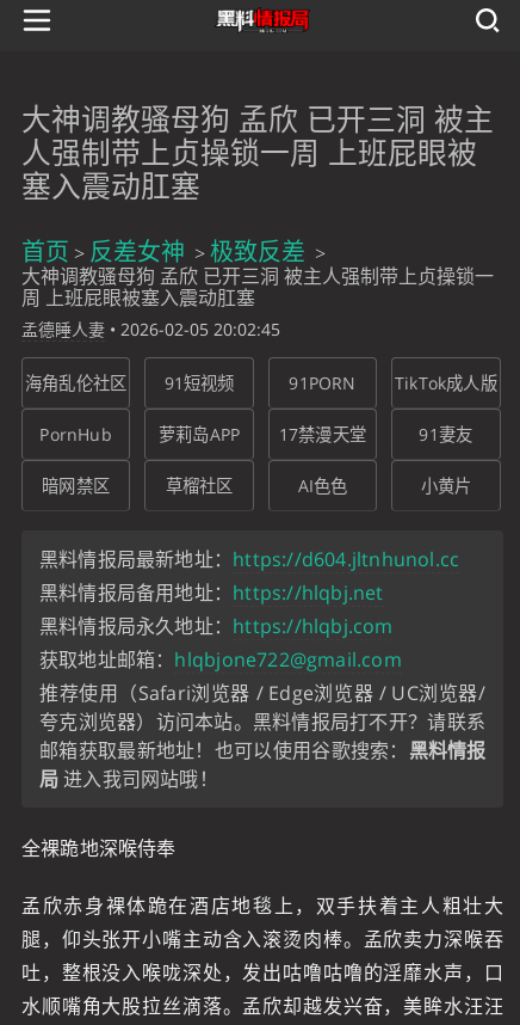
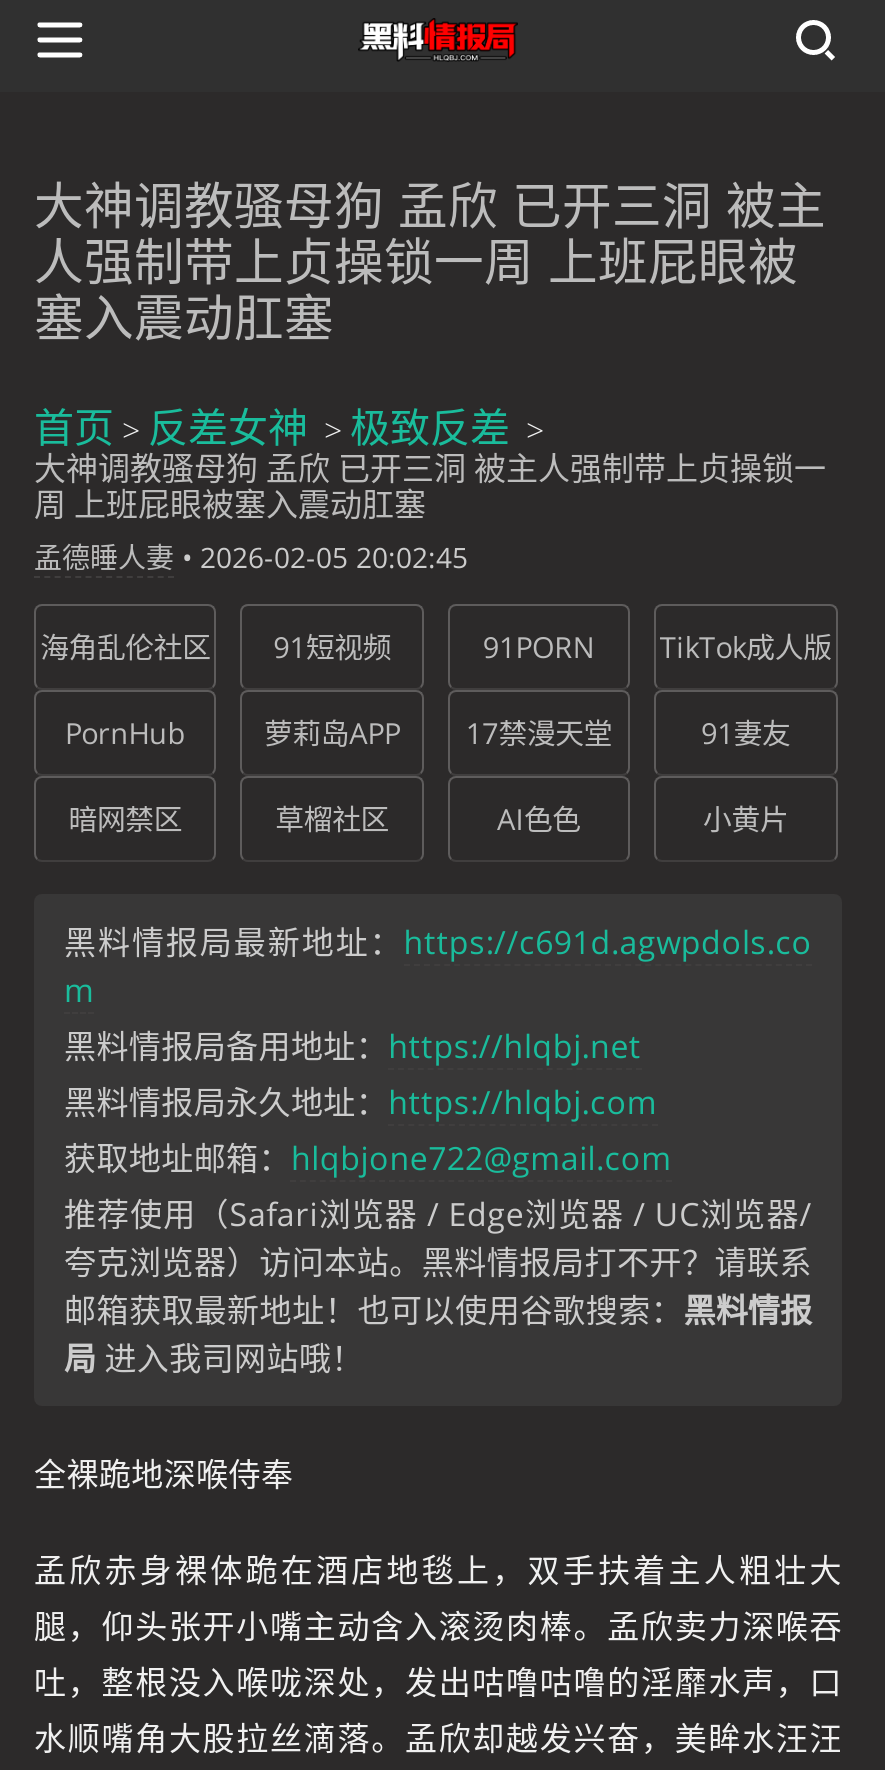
- 黑料情报局最新地址：https://d604.jltnhunol.cc
+ 黑料情报局最新地址：https://c691d.agwpdols.co
+ m
